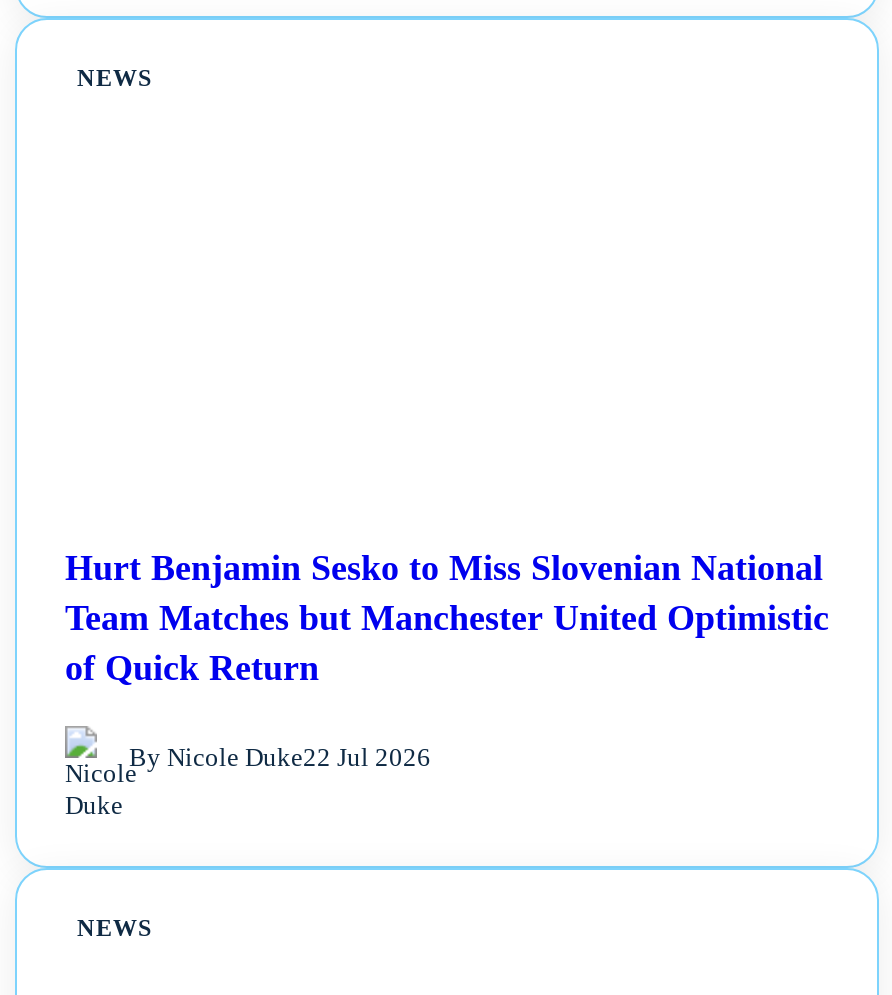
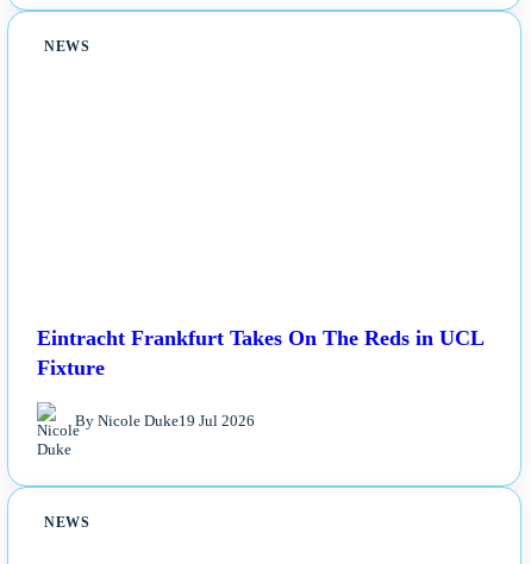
- Hurt Benjamin Sesko to Miss Slovenian National
- Team Matches but Manchester United Optimistic
- of Quick Return
+ Eintracht Frankfurt Takes On The Reds in UCL
+ Fixture

- By Nicole Duke22 Jul 2026
+ By Nicole Duke19 Jul 2026
